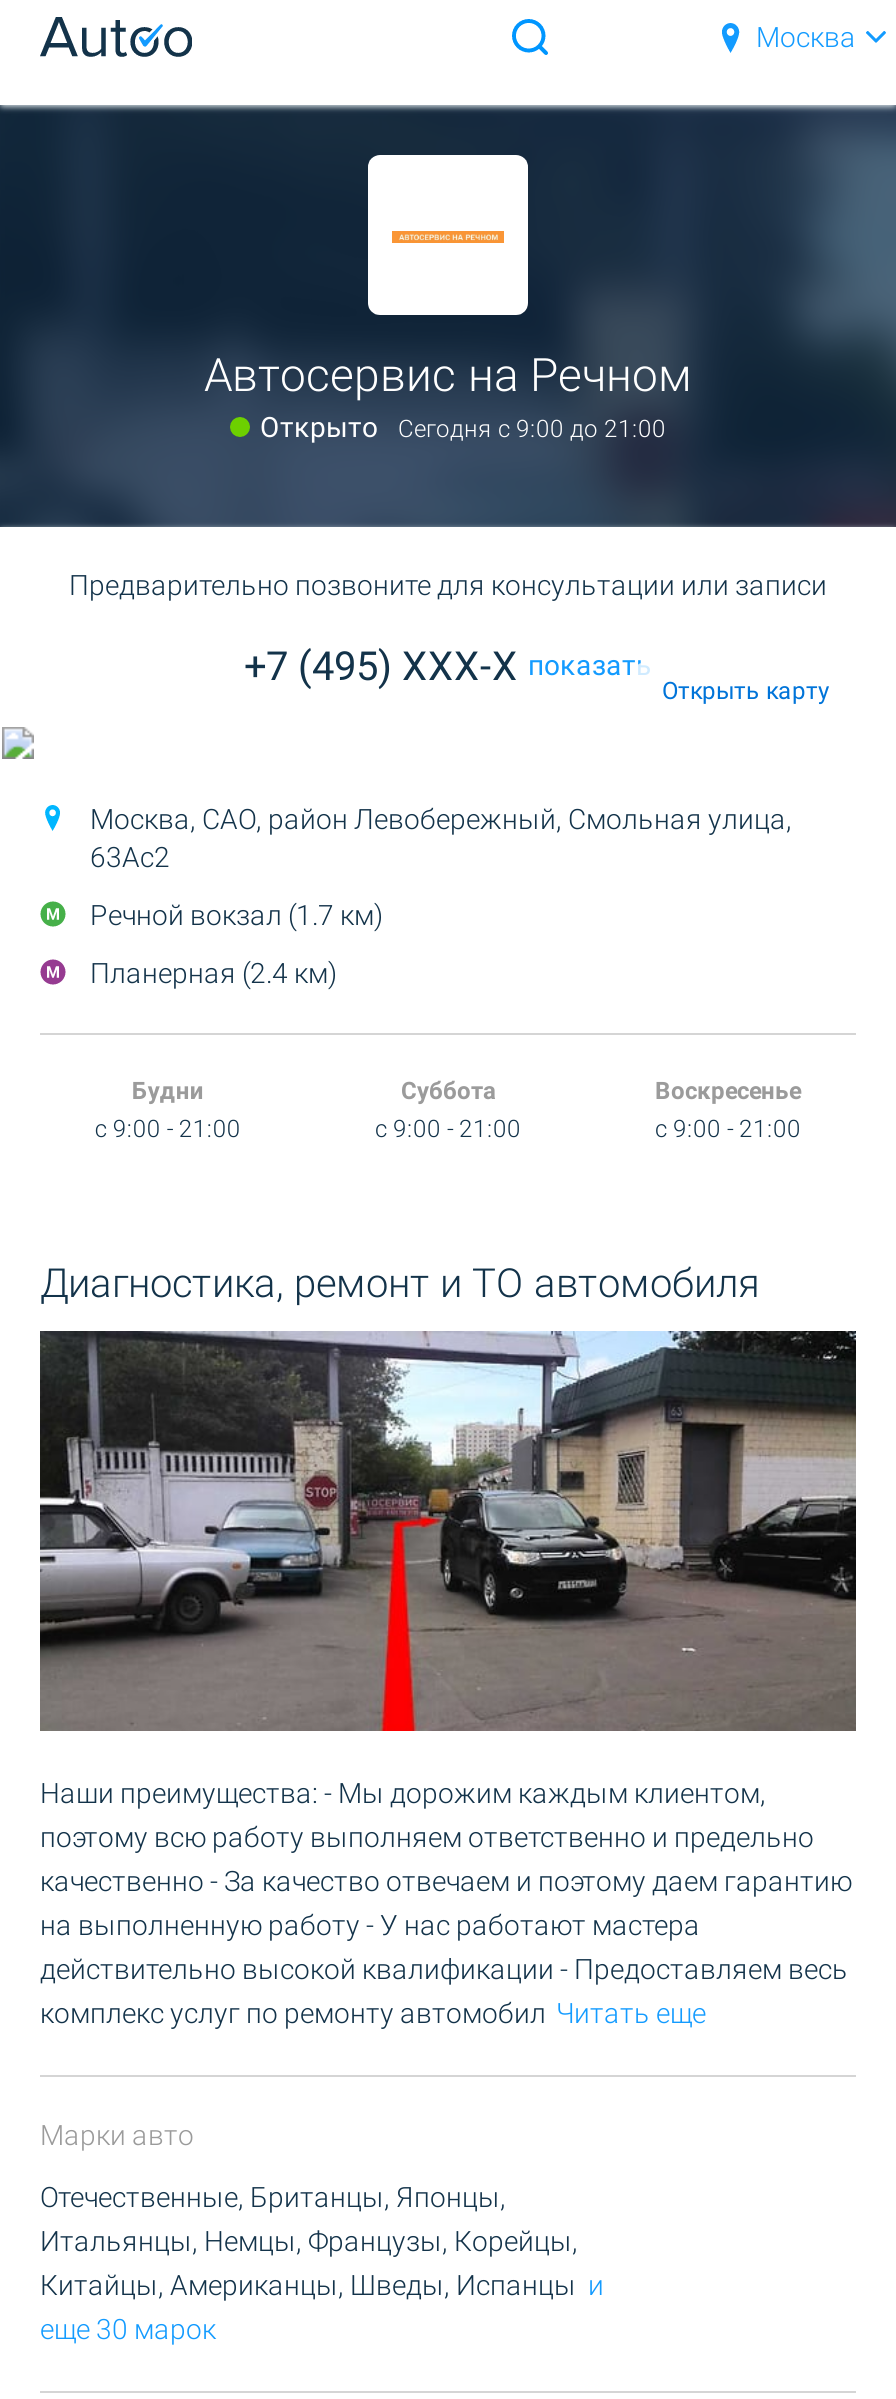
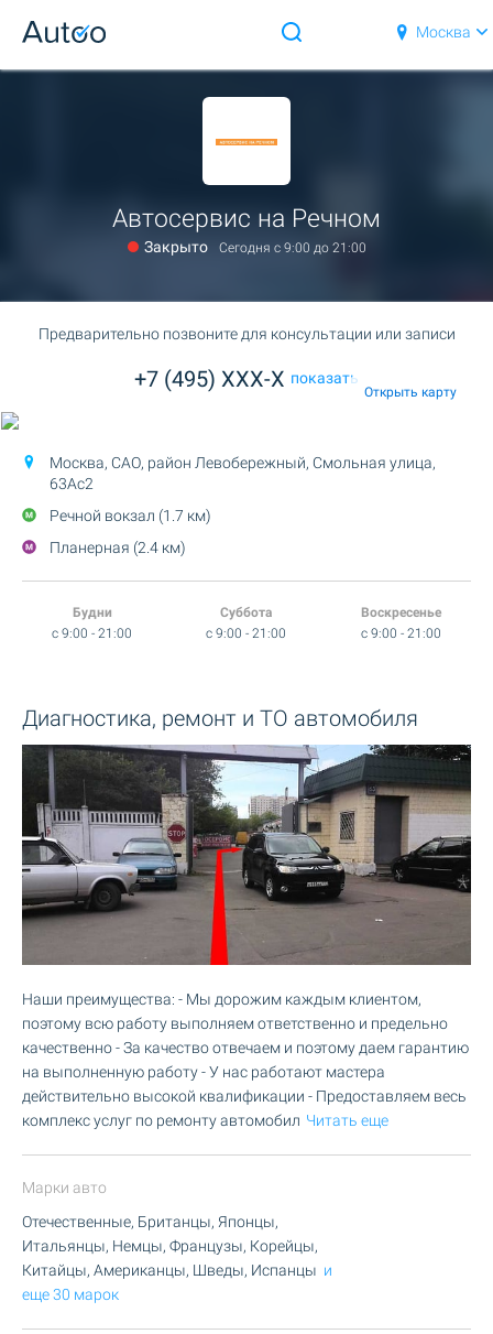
- Открыто
+ Закрыто
